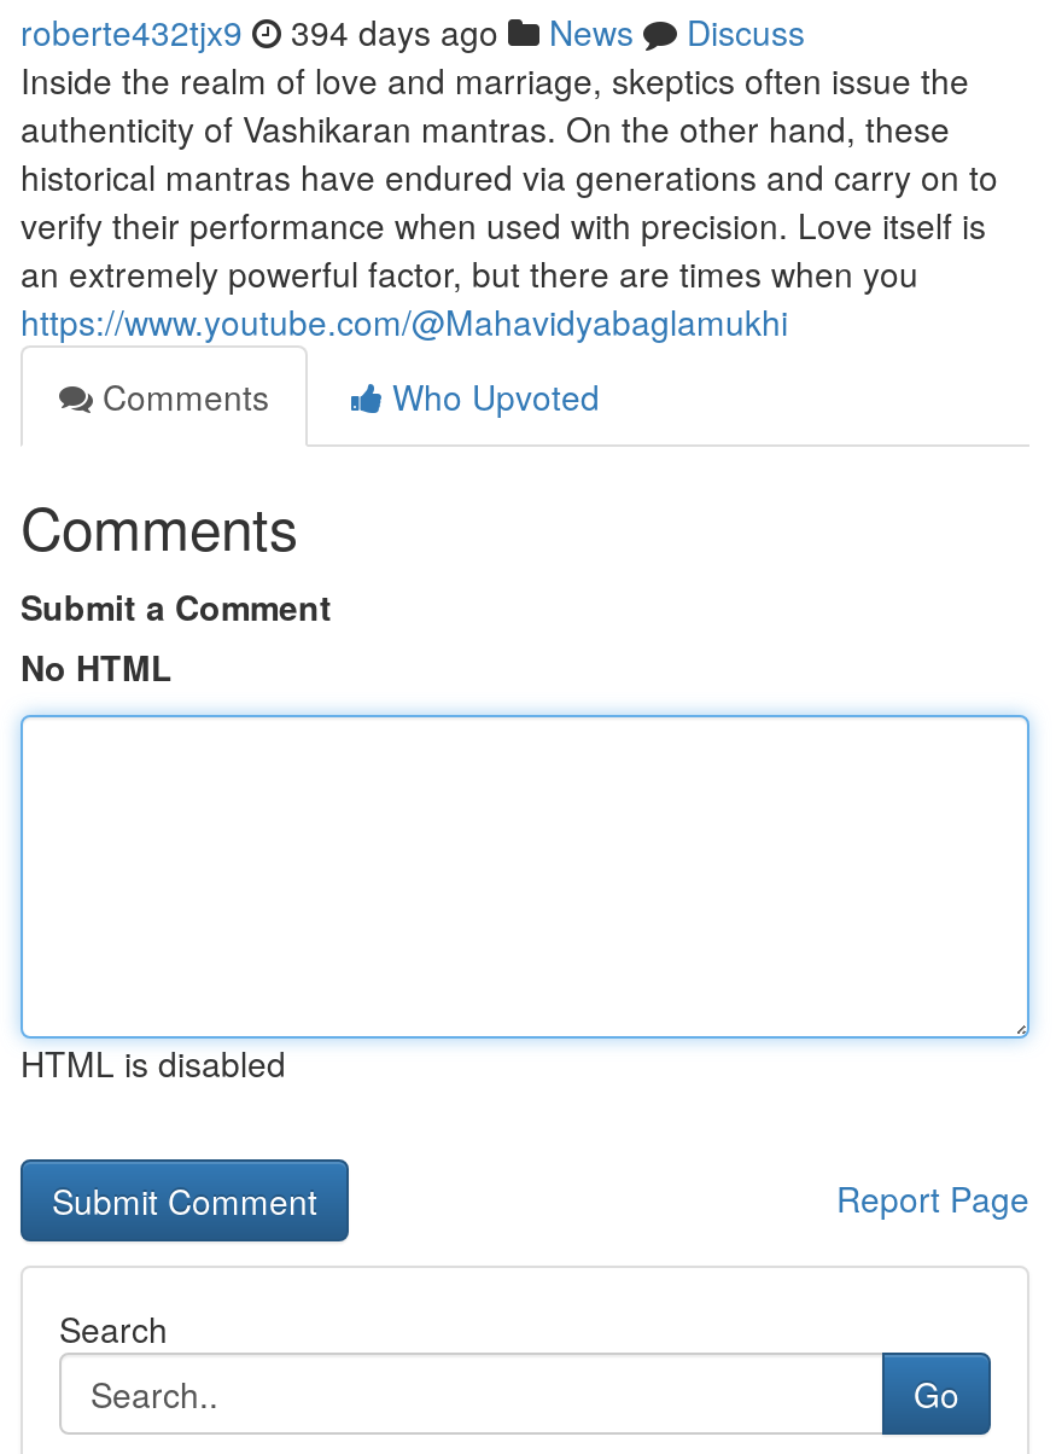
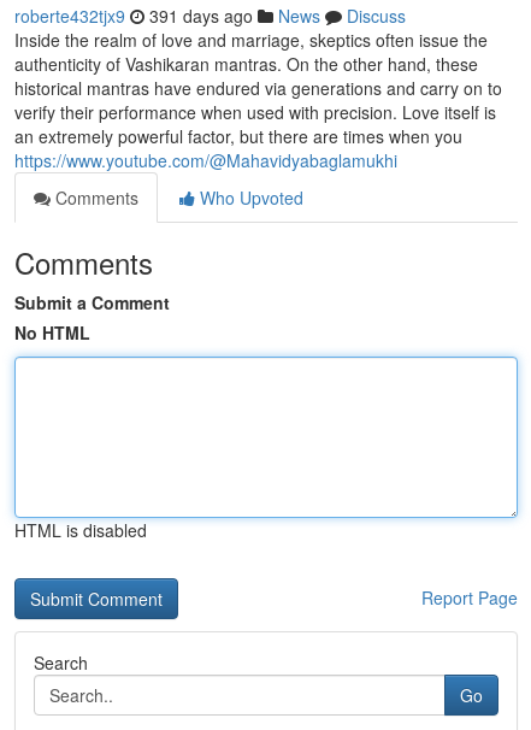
- roberte432tjx9 394 days ago News Discuss
+ roberte432tjx9 391 days ago News Discuss
